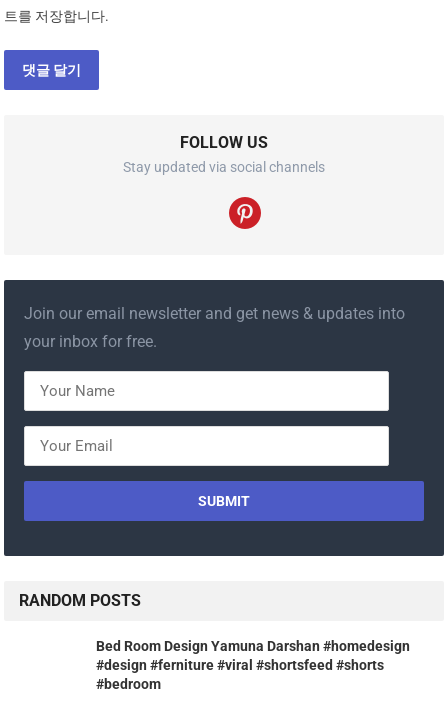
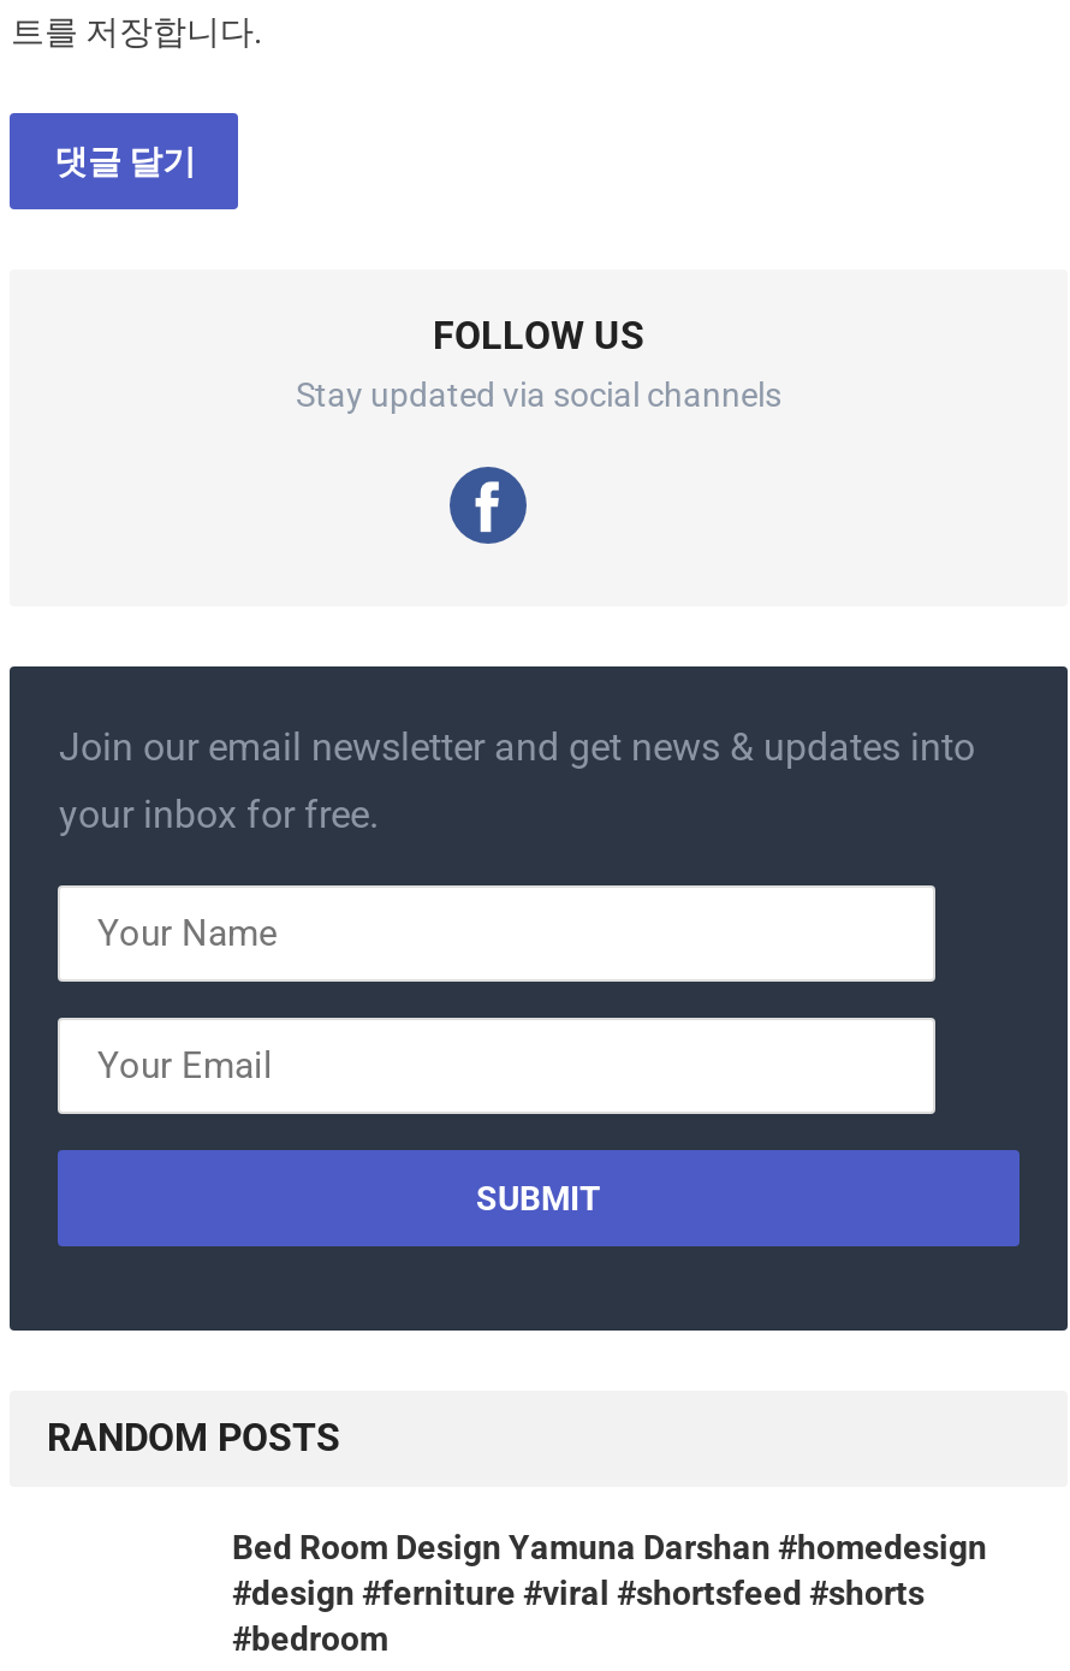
+ [image]

- [image]
